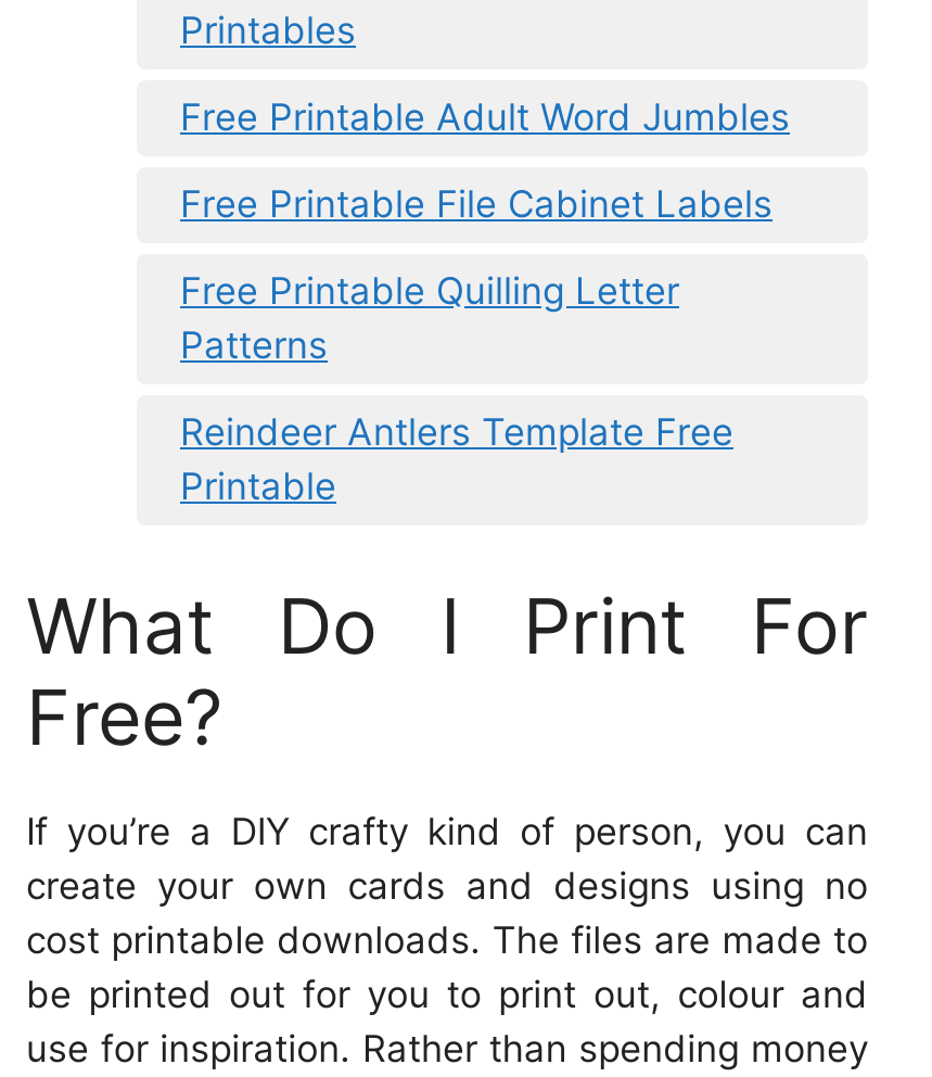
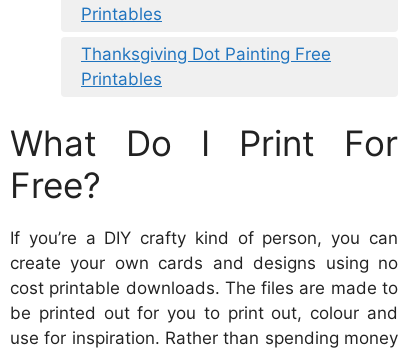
- Free Printable Adult Word Jumbles
- Free Printable File Cabinet Labels
- Free Printable Quilling Letter
- Patterns
- Reindeer Antlers Template Free
- Printable
+ Thanksgiving Dot Painting Free
+ Printables
